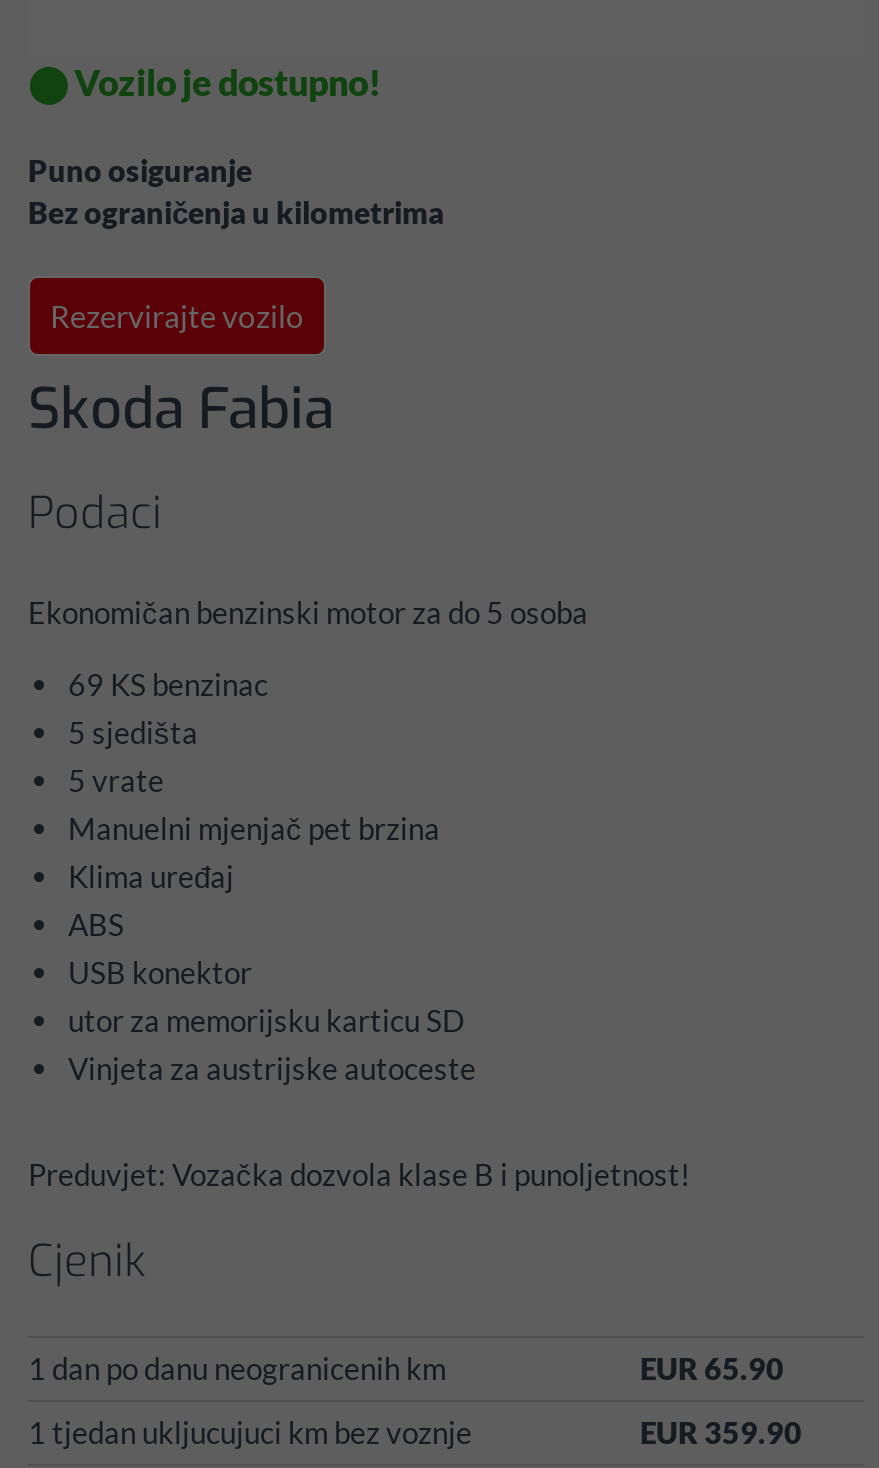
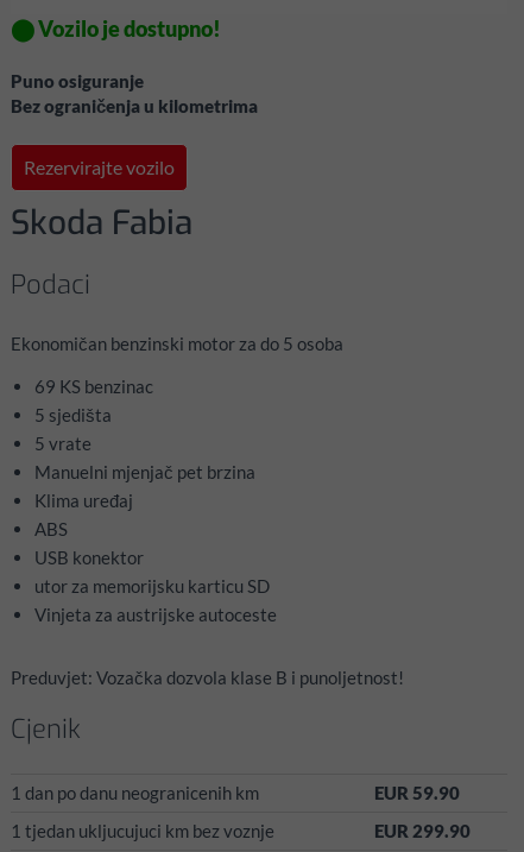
- EUR 65.90
+ EUR 59.90

- EUR 359.90
+ EUR 299.90
